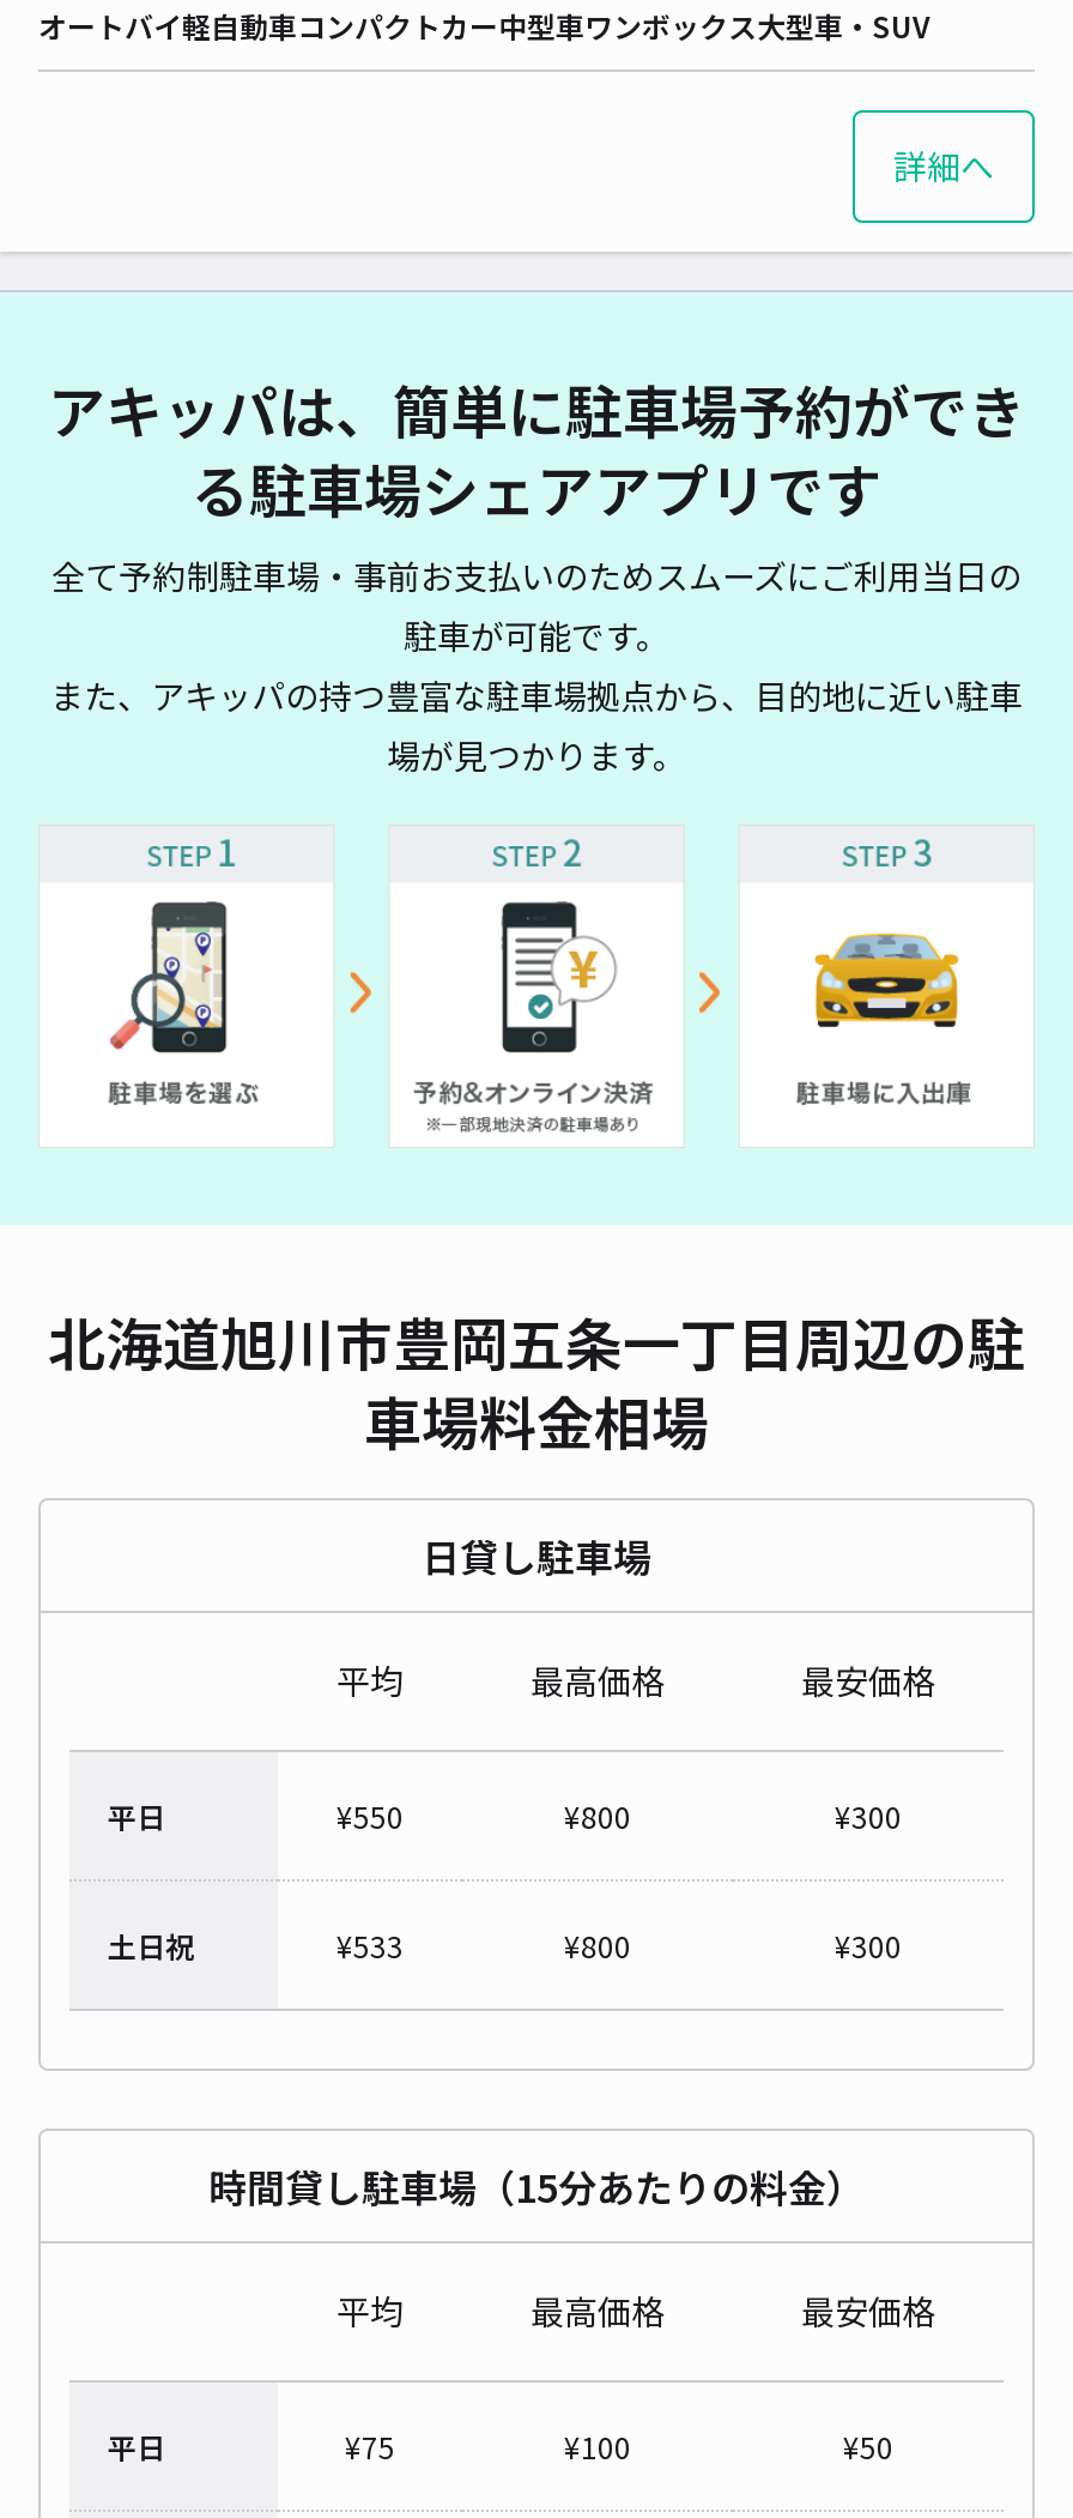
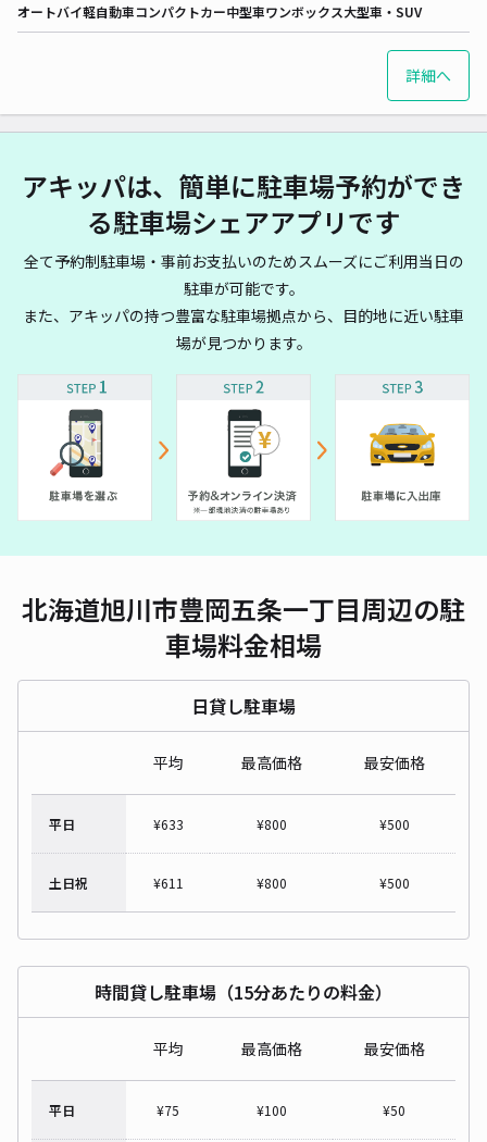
- ¥550
+ ¥633

- ¥300
+ ¥500

- ¥533
+ ¥611

- ¥300
+ ¥500
